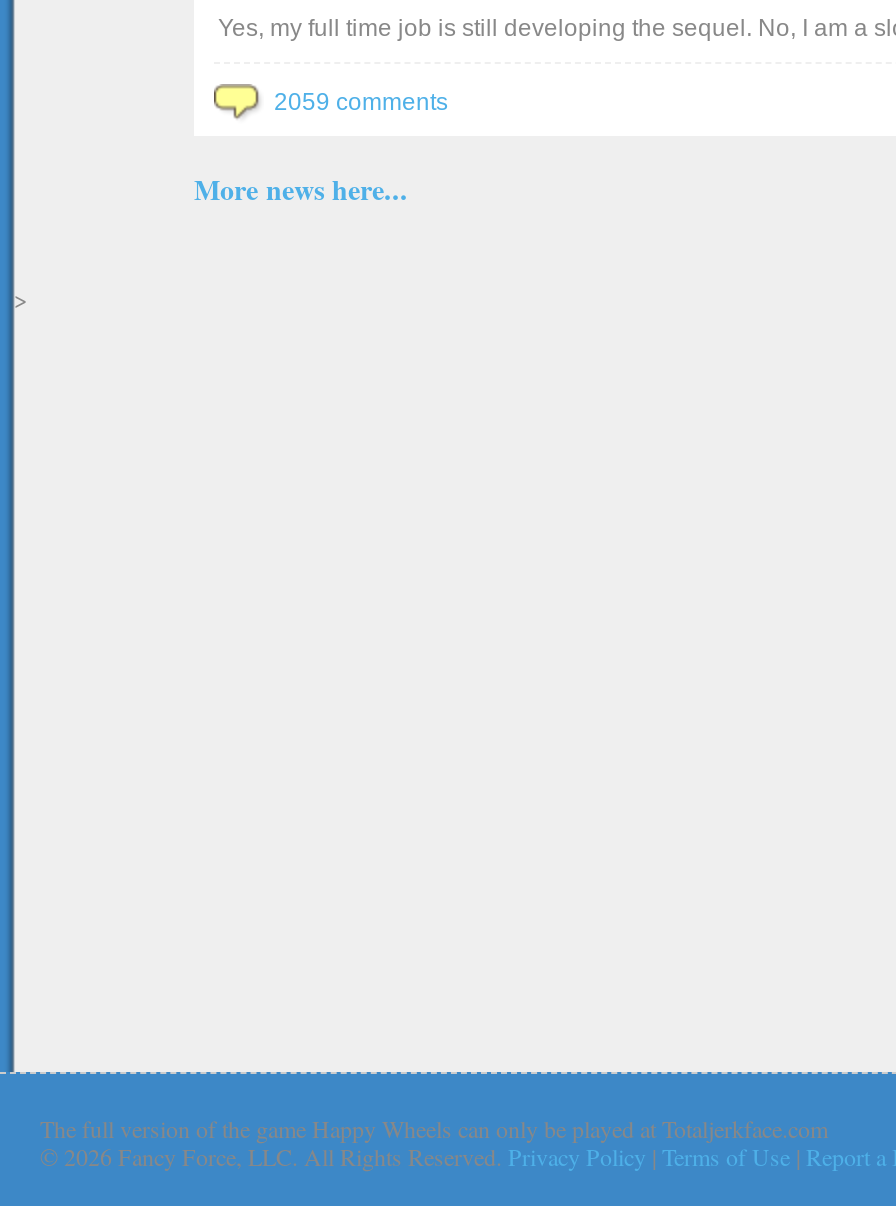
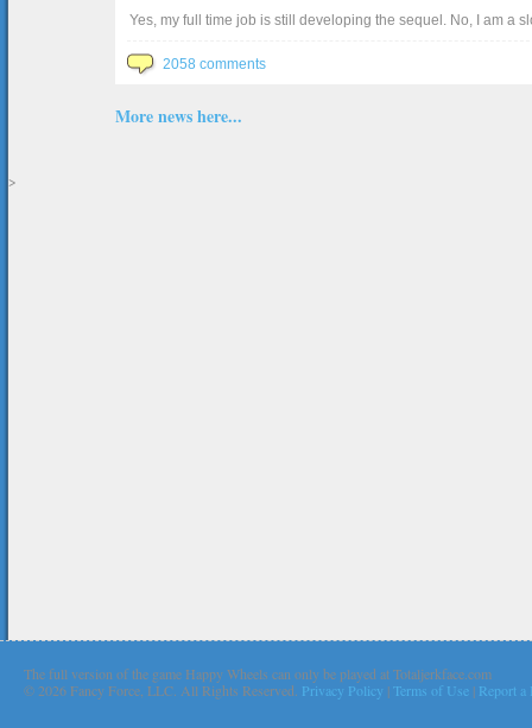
- 2059 comments
+ 2058 comments
